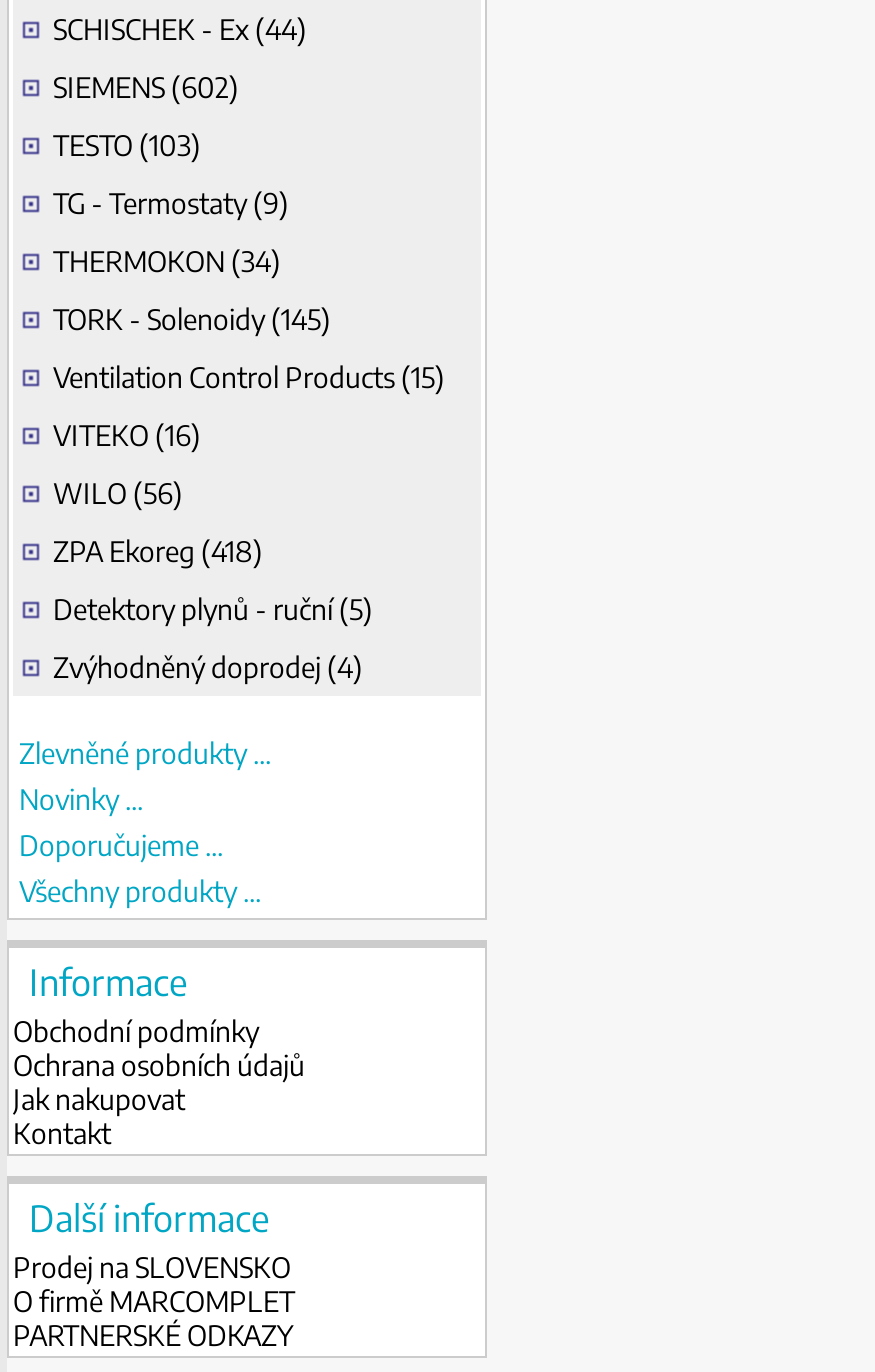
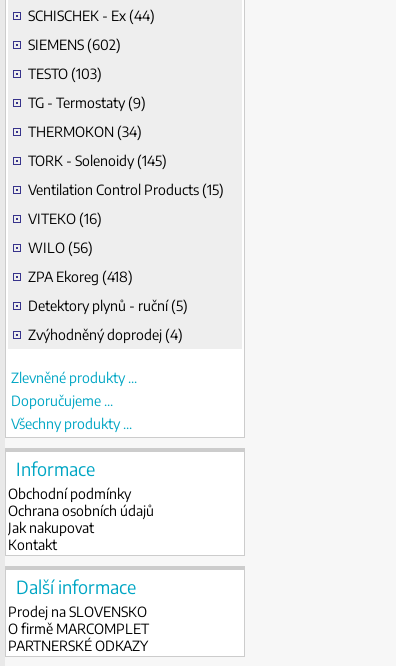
- Novinky ...
